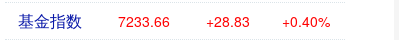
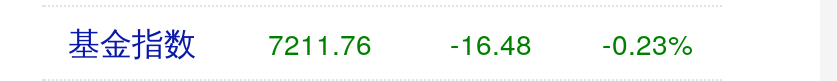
- 7233.66
+ 7211.76

- +28.83
+ -16.48

- +0.40%
+ -0.23%
